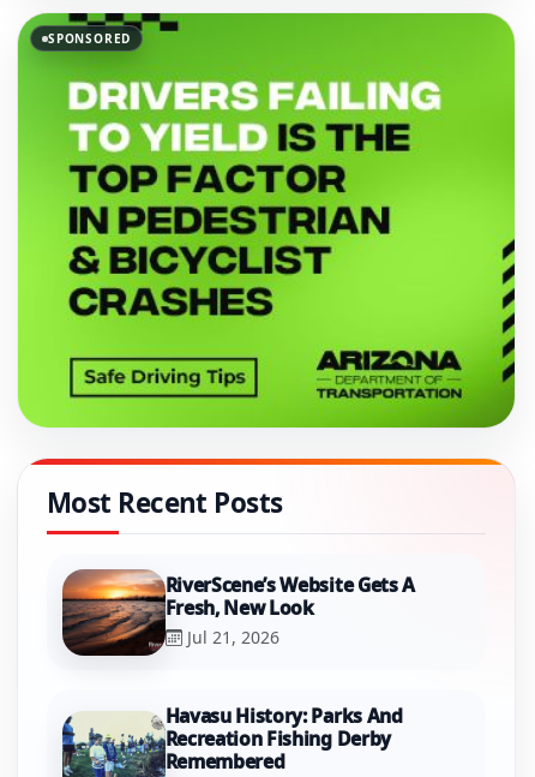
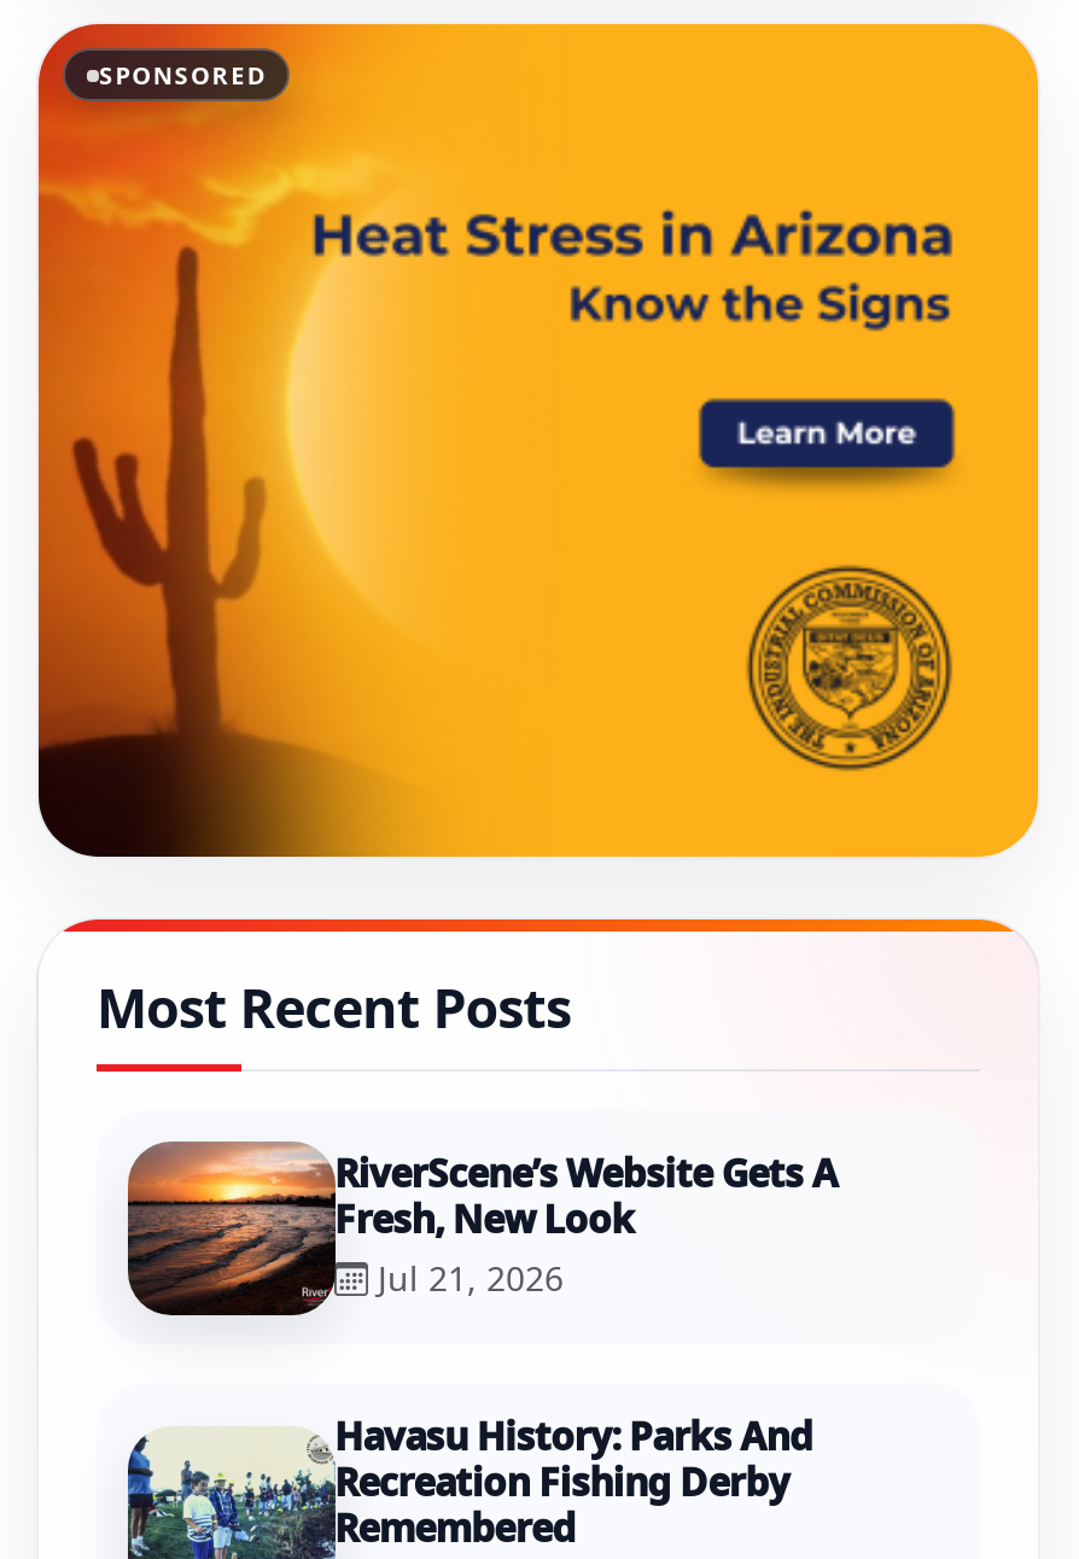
- [image]
+ [image]
